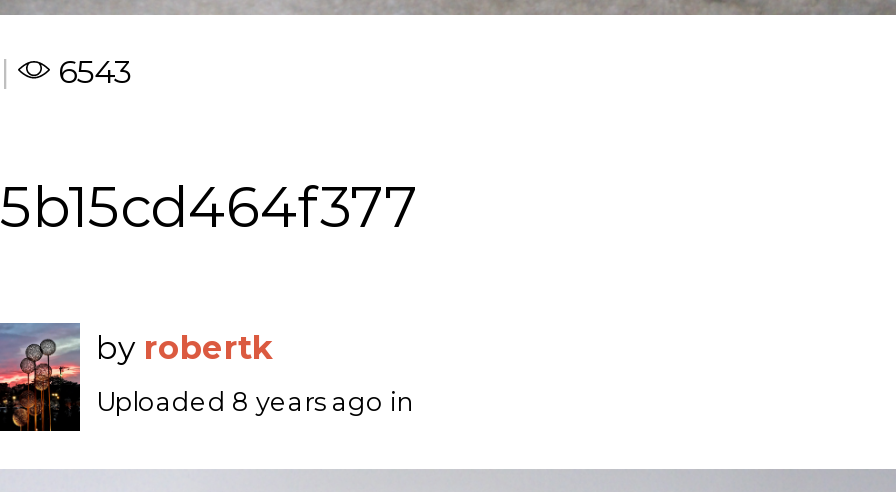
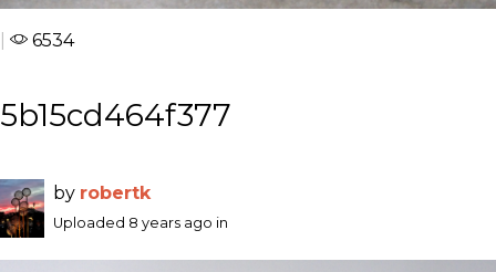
- 6543
+ 6534
